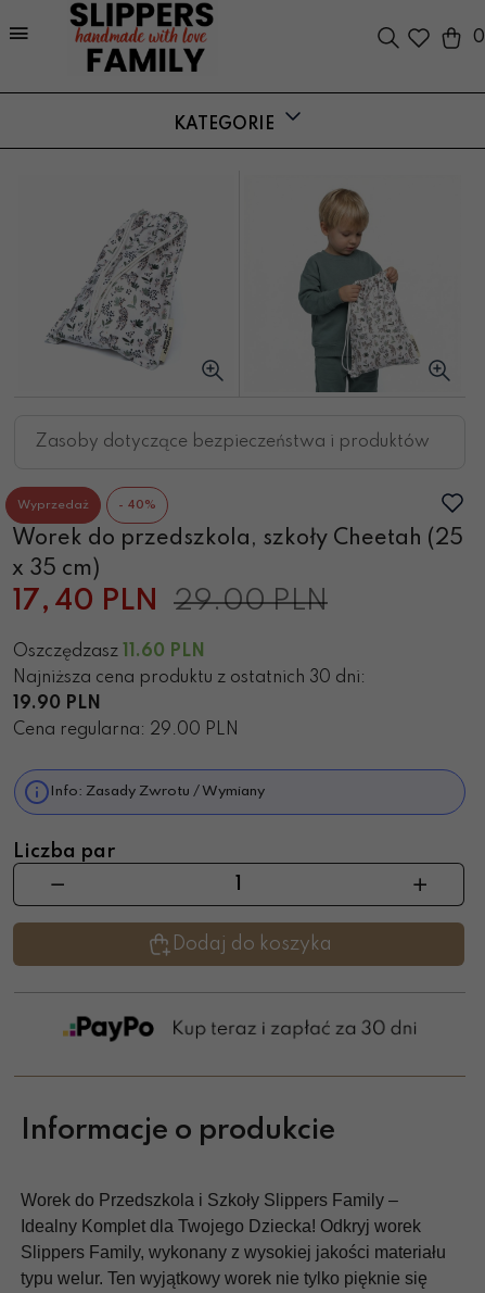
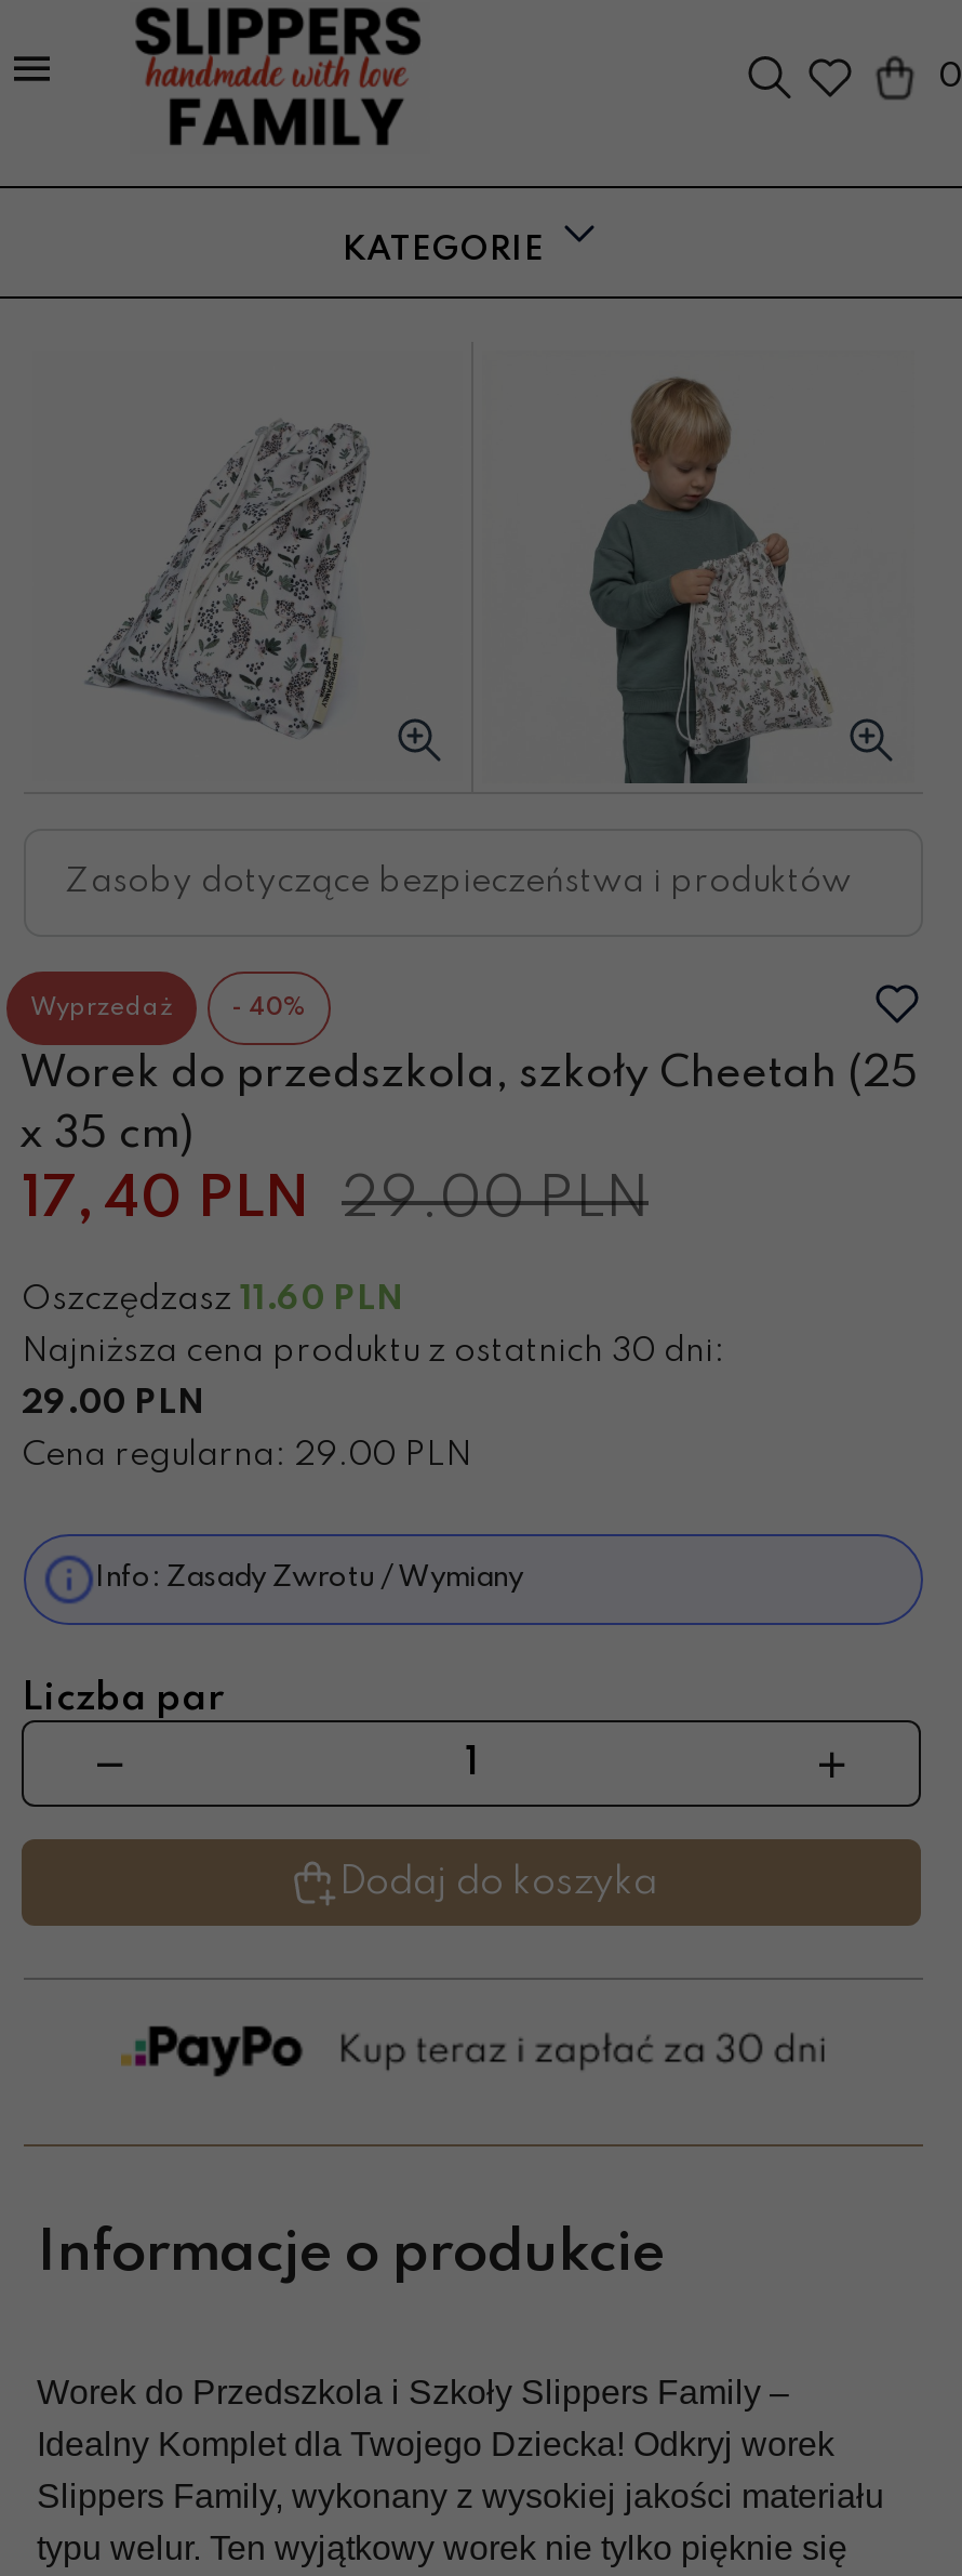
- 19.90 PLN
+ 29.00 PLN
